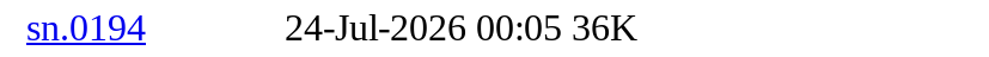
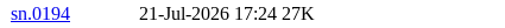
- 24-Jul-2026 00:05 36K
+ 21-Jul-2026 17:24 27K
